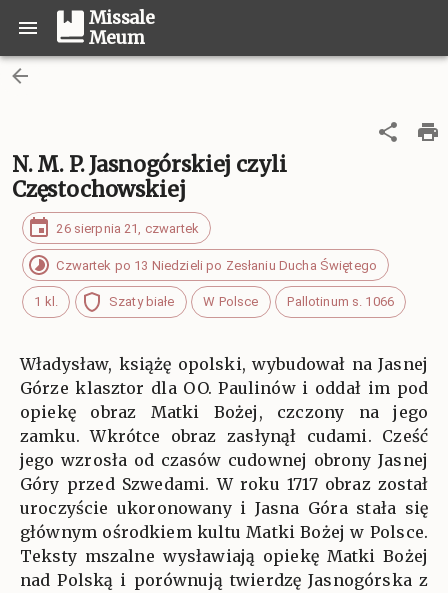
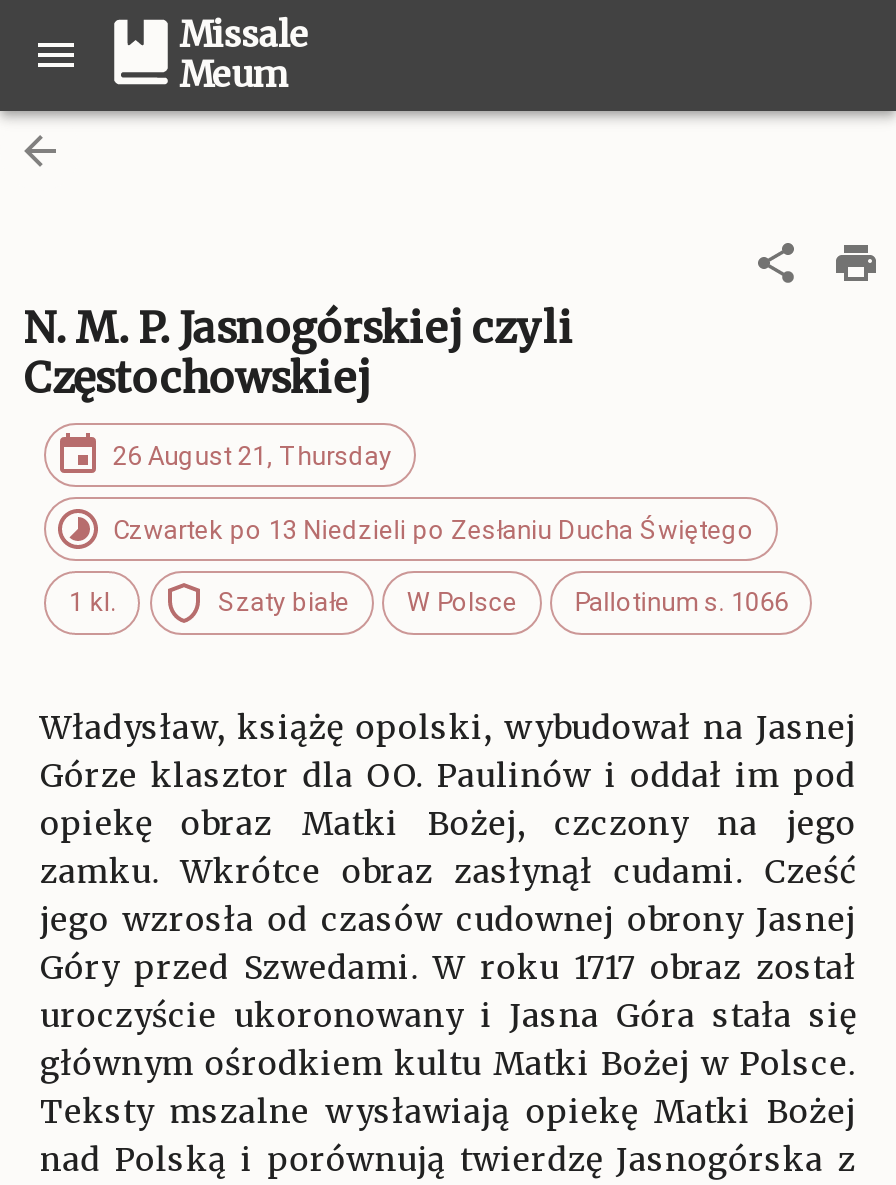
- 26 sierpnia 21, czwartek
+ 26 August 21, Thursday
